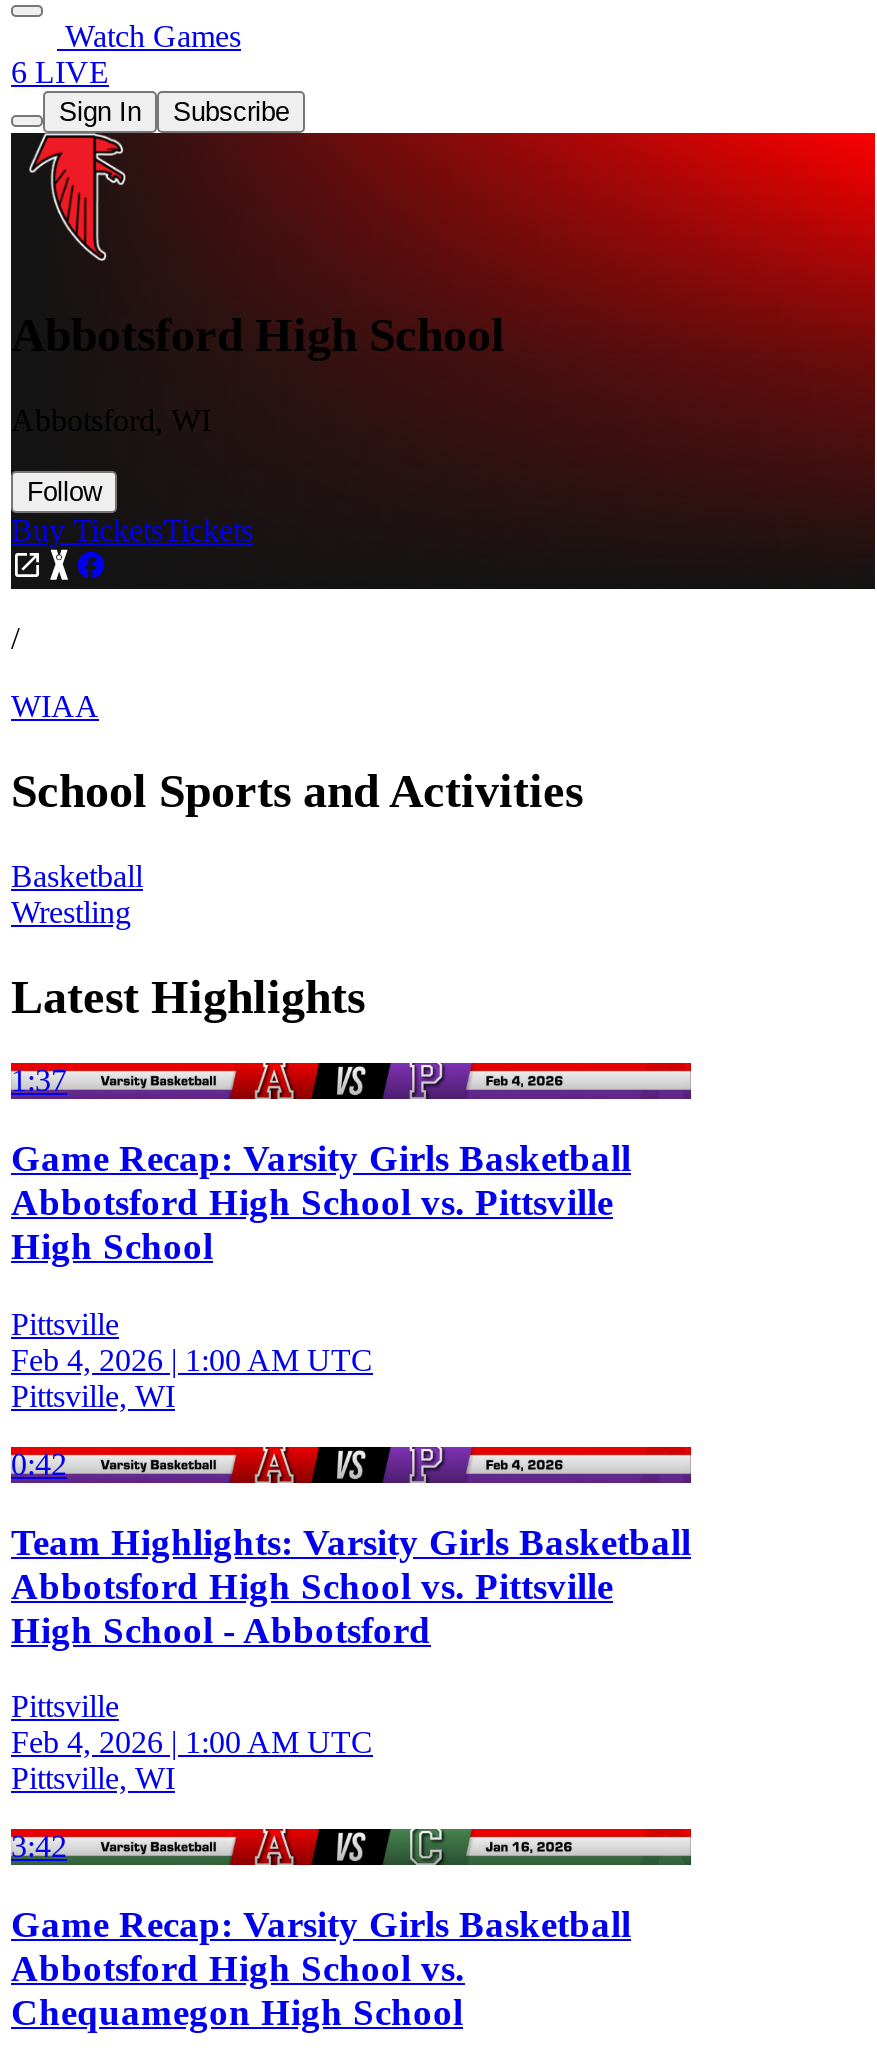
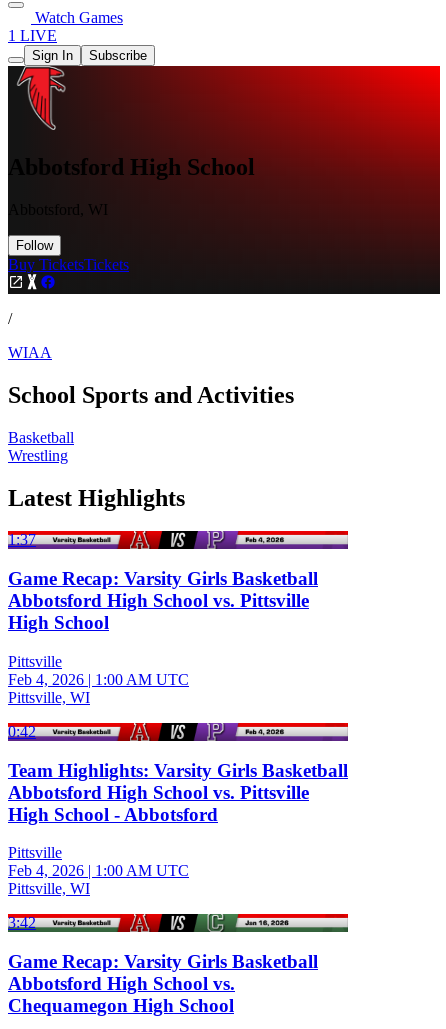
- 6 LIVE
+ 1 LIVE
